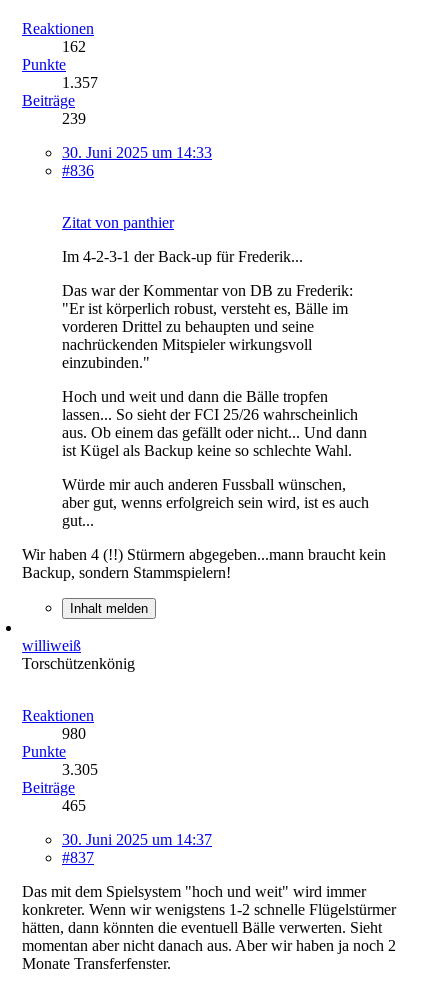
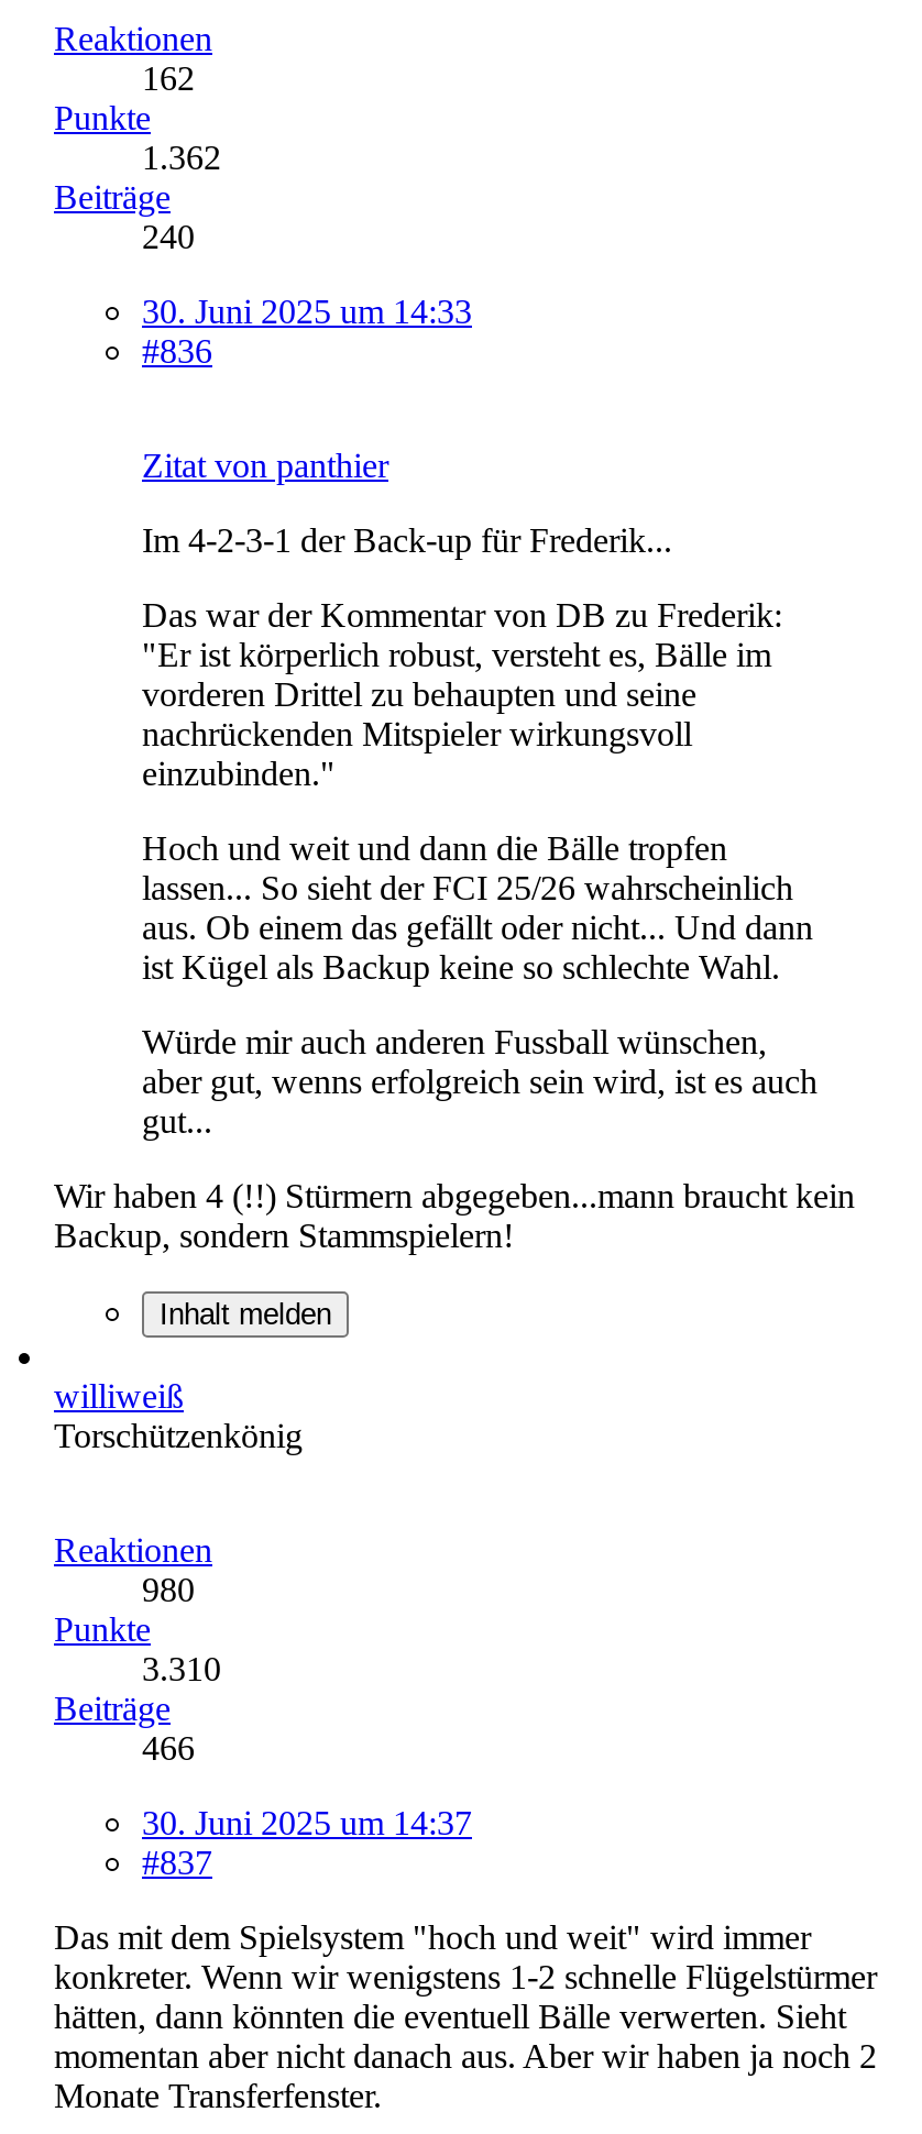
- 1.357
+ 1.362

- 239
+ 240

- 3.305
+ 3.310

- 465
+ 466
